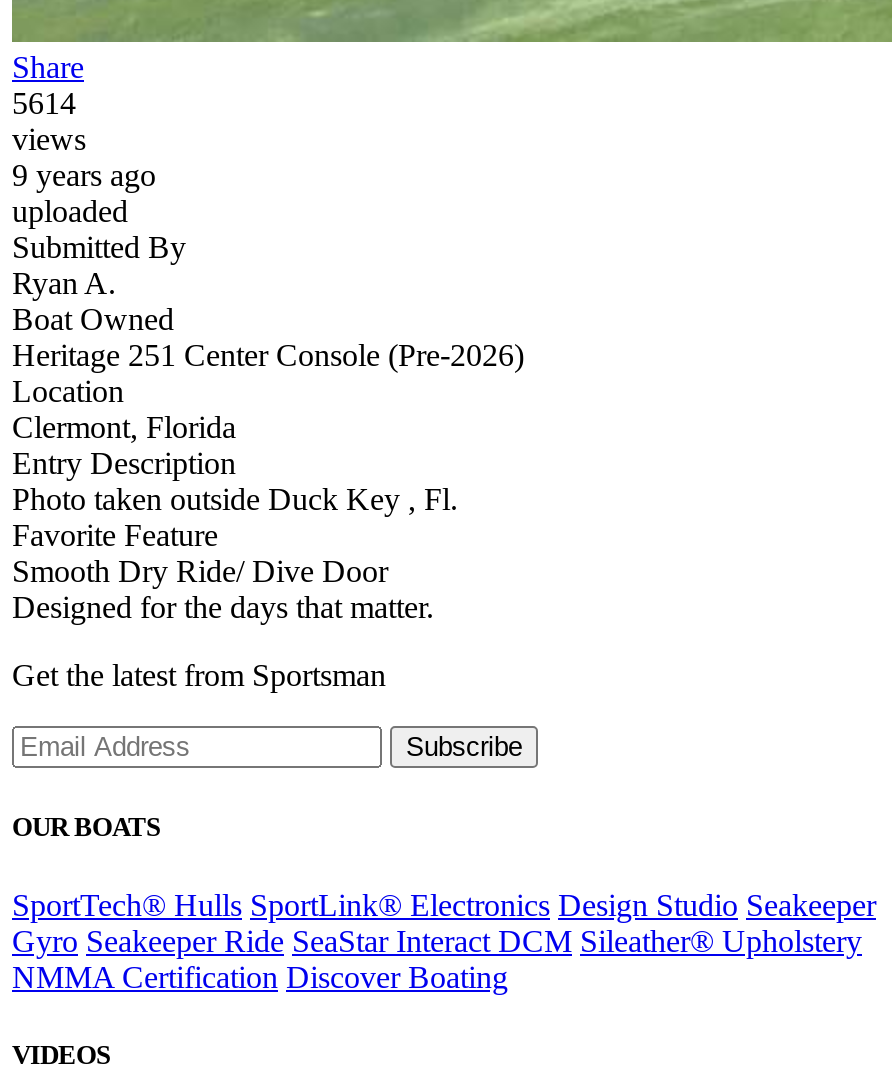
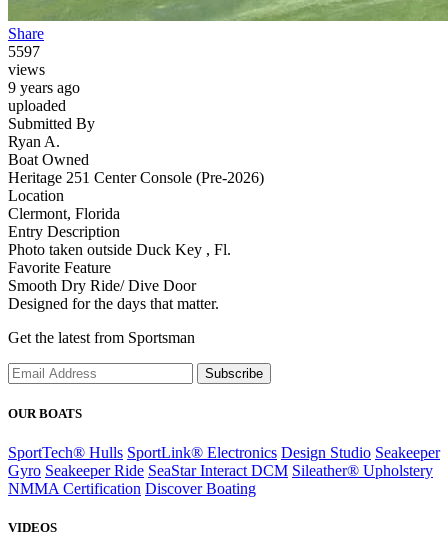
- 5614
+ 5597
